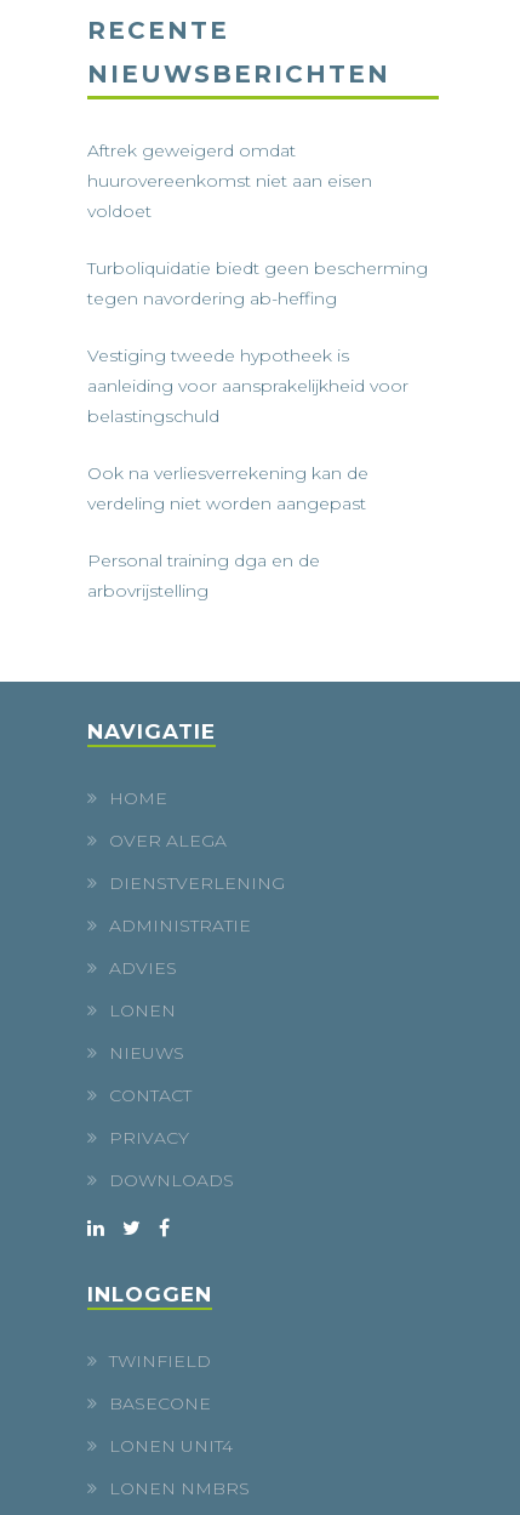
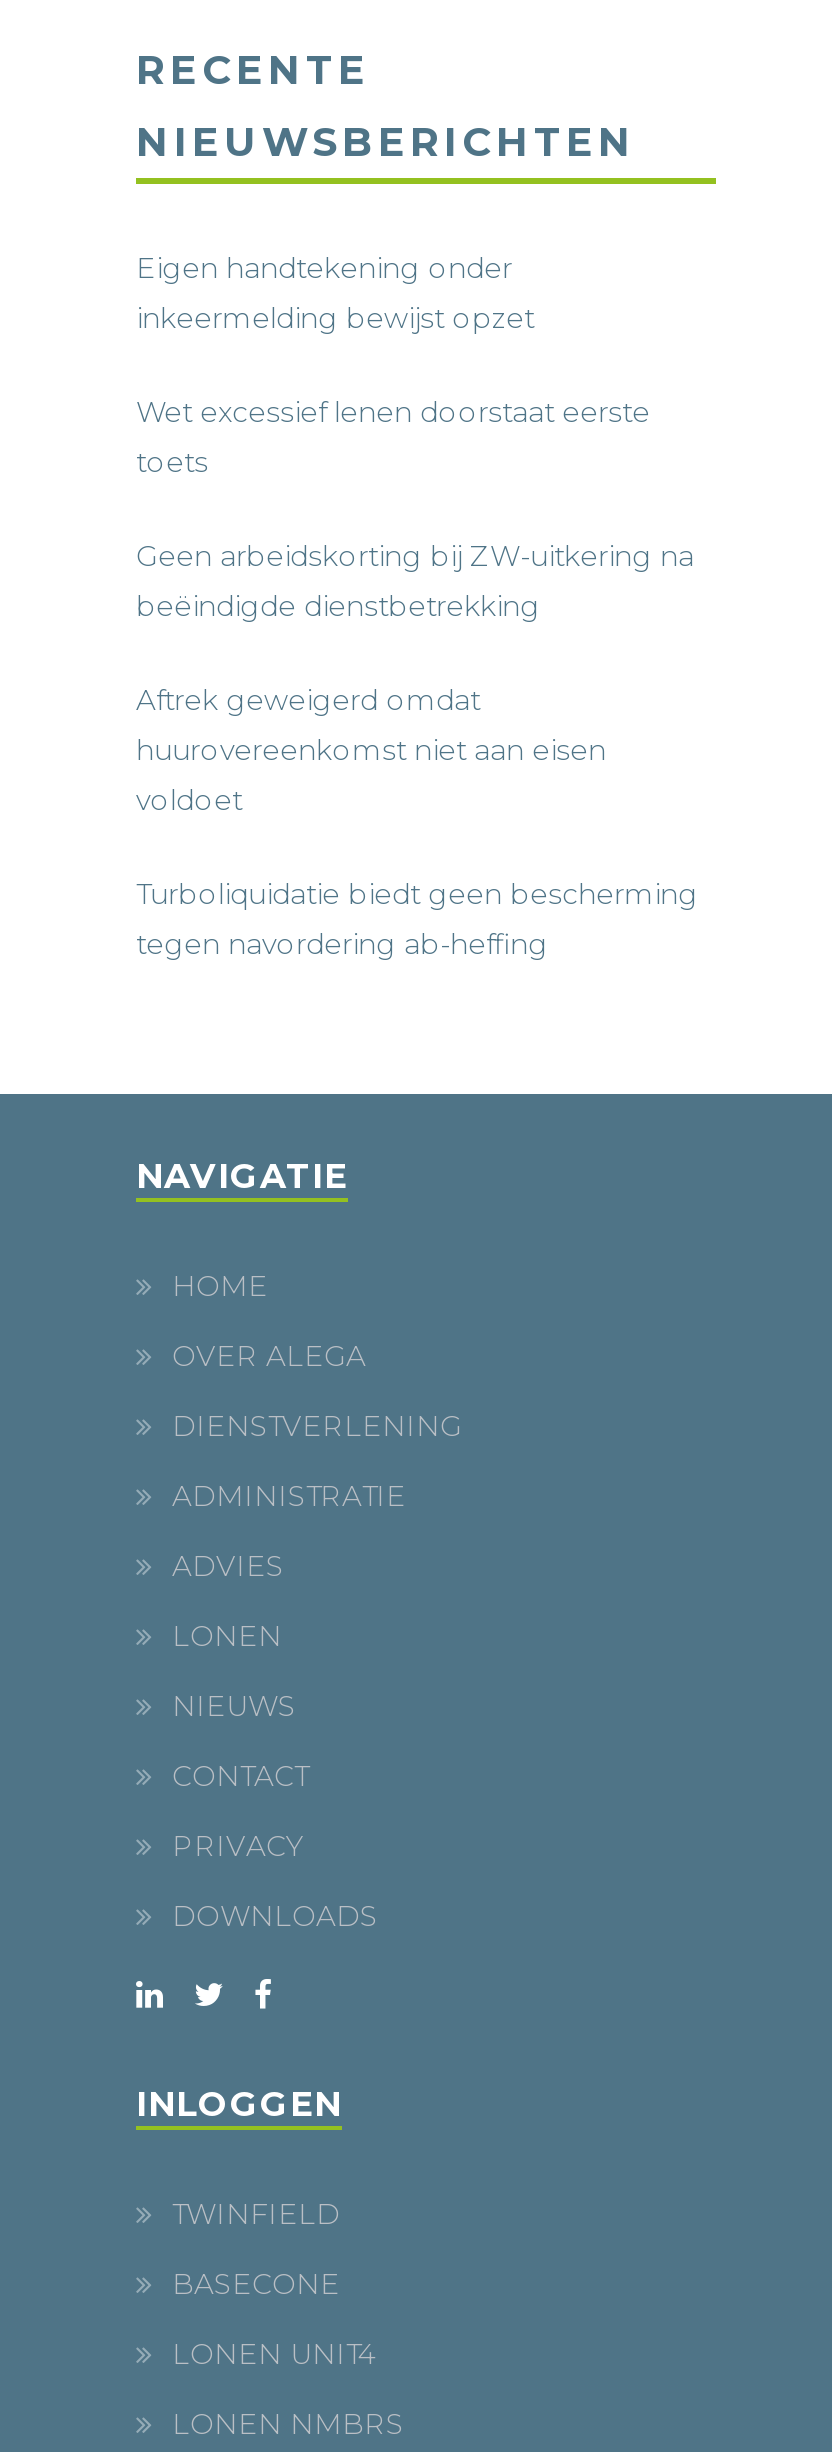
+ Eigen handtekening onder
+ inkeermelding bewijst opzet
+ Wet excessief lenen doorstaat eerste
+ toets
+ Geen arbeidskorting bij ZW-uitkering na
+ beëindigde dienstbetrekking

moved down: Aftrek geweigerd omdat | huurovereenkomst niet aan eisen | voldoet | Turboliquidatie biedt geen bescherming | tegen navordering ab-heffing

- Vestiging tweede hypotheek is
- aanleiding voor aansprakelijkheid voor
- belastingschuld
- Ook na verliesverrekening kan de
- verdeling niet worden aangepast
- Personal training dga en de
- arbovrijstelling
